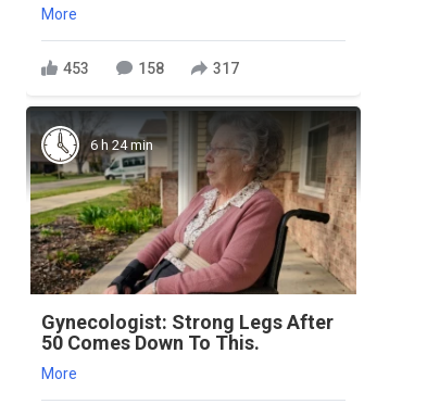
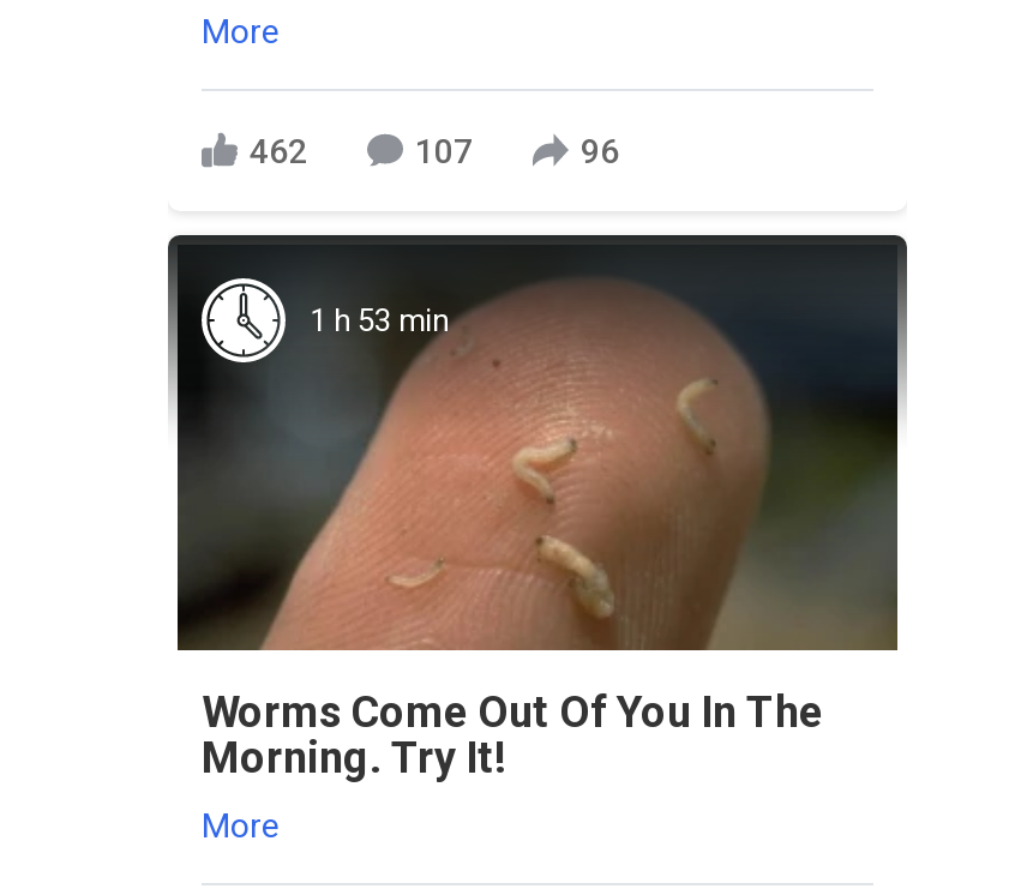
- 453
- 158
- 317
+ 462
+ 107
+ 96

- [image]
- 6 h 24 min
+ [image]
+ 1 h 53 min

- Gynecologist: Strong Legs After
- 50 Comes Down To This.
+ Worms Come Out Of You In The
+ Morning. Try It!
